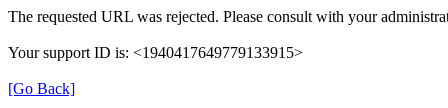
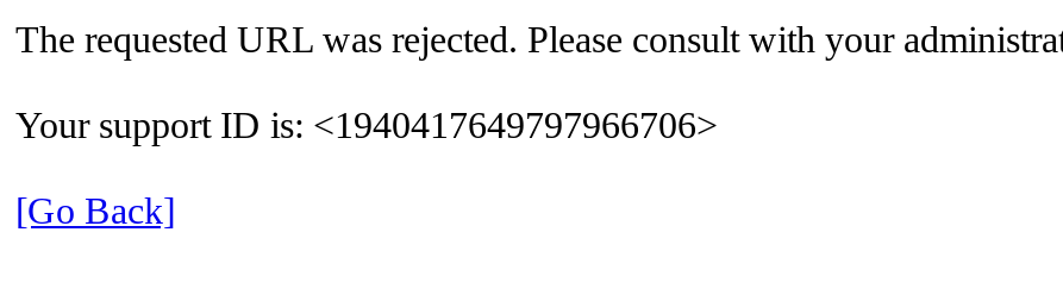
- Your support ID is: <1940417649779133915>
+ Your support ID is: <1940417649797966706>
